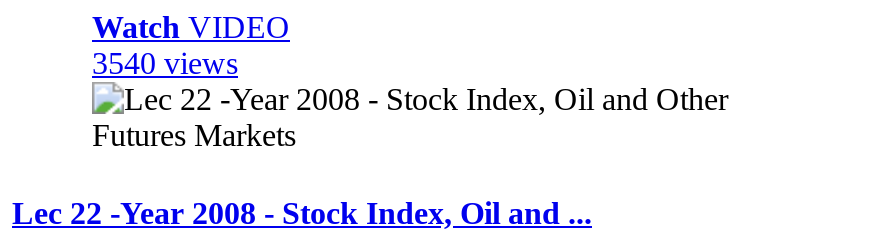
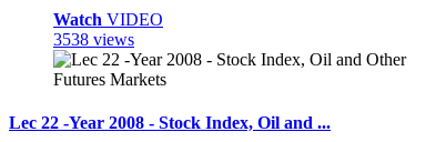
- 3540 views
+ 3538 views
